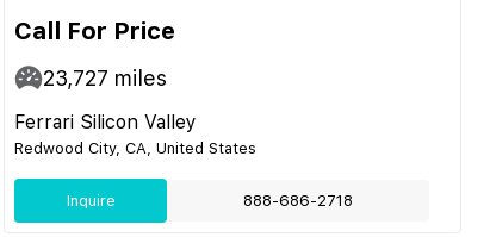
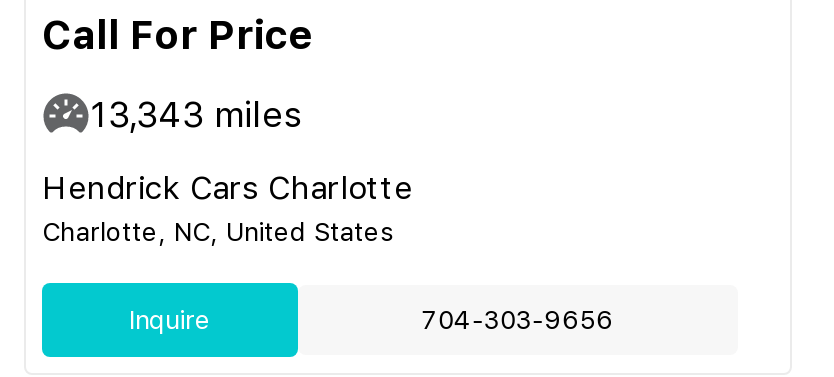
- 23,727 miles
+ 13,343 miles

- Ferrari Silicon Valley
- Redwood City, CA, United States
+ Hendrick Cars Charlotte
+ Charlotte, NC, United States

- 888-686-2718
+ 704-303-9656
